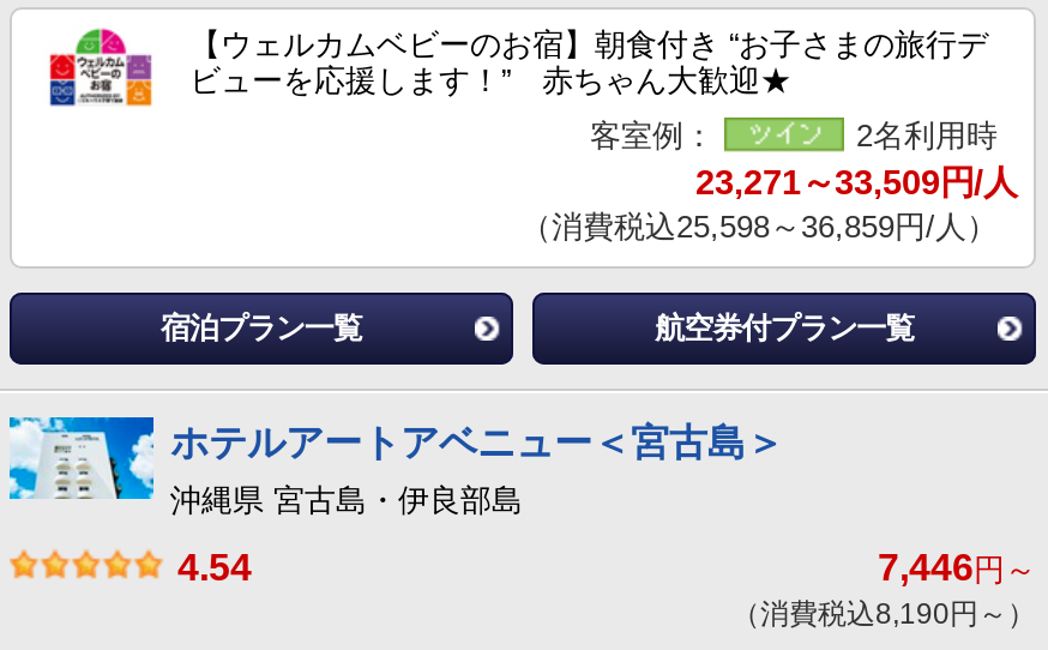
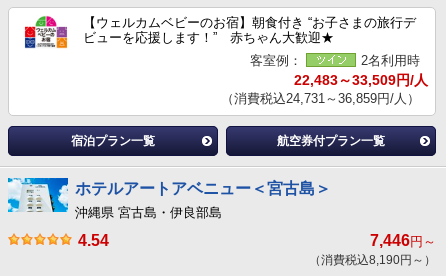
- 23,271～33,509円/人
+ 22,483～33,509円/人

- （消費税込25,598～36,859円/人）
+ （消費税込24,731～36,859円/人）
